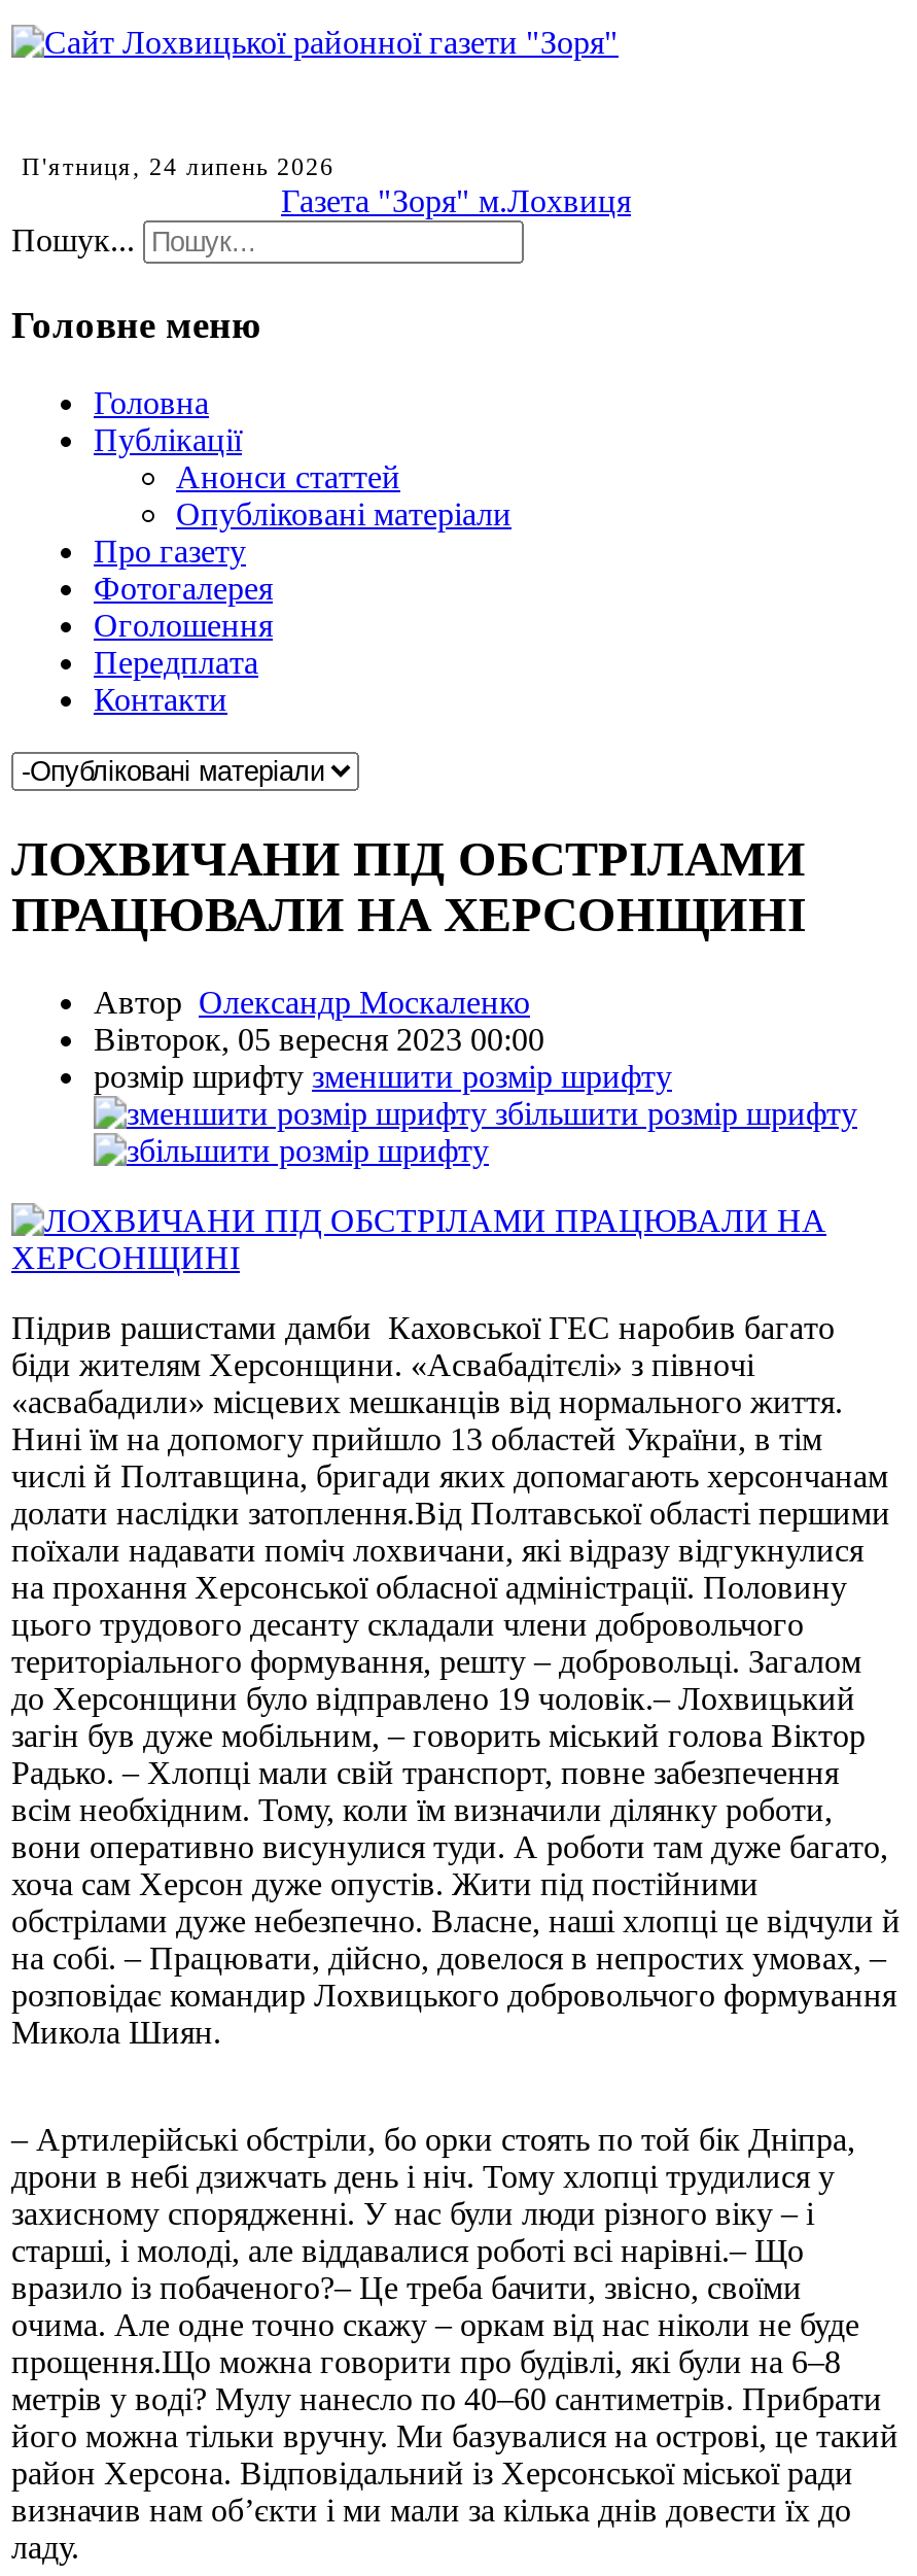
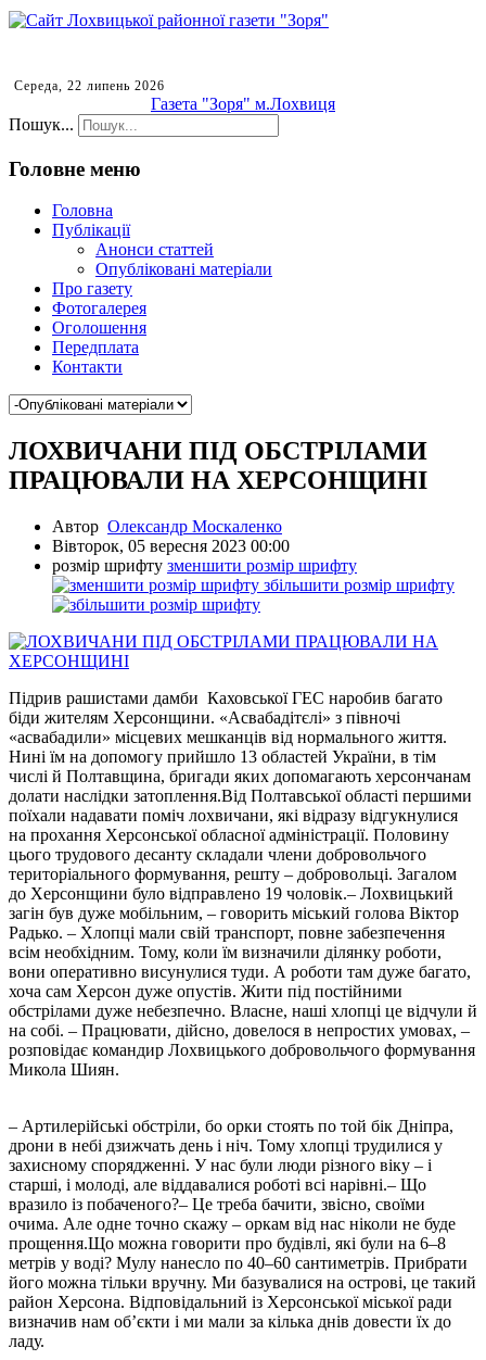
- П'ятниця, 24 липень 2026
+ Середа, 22 липень 2026
